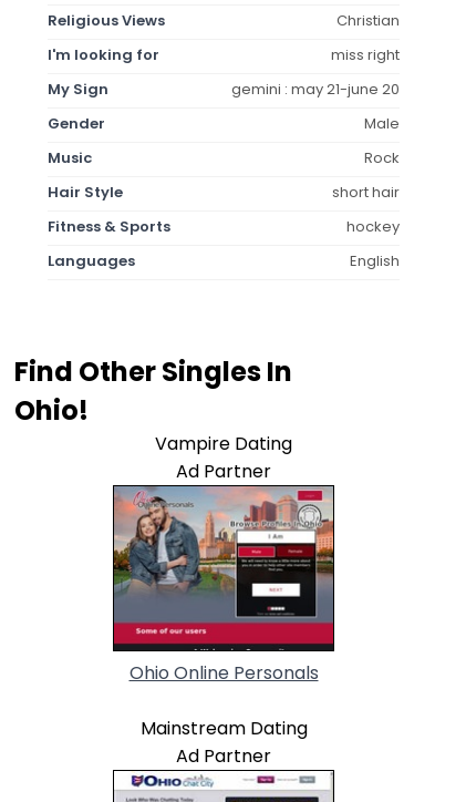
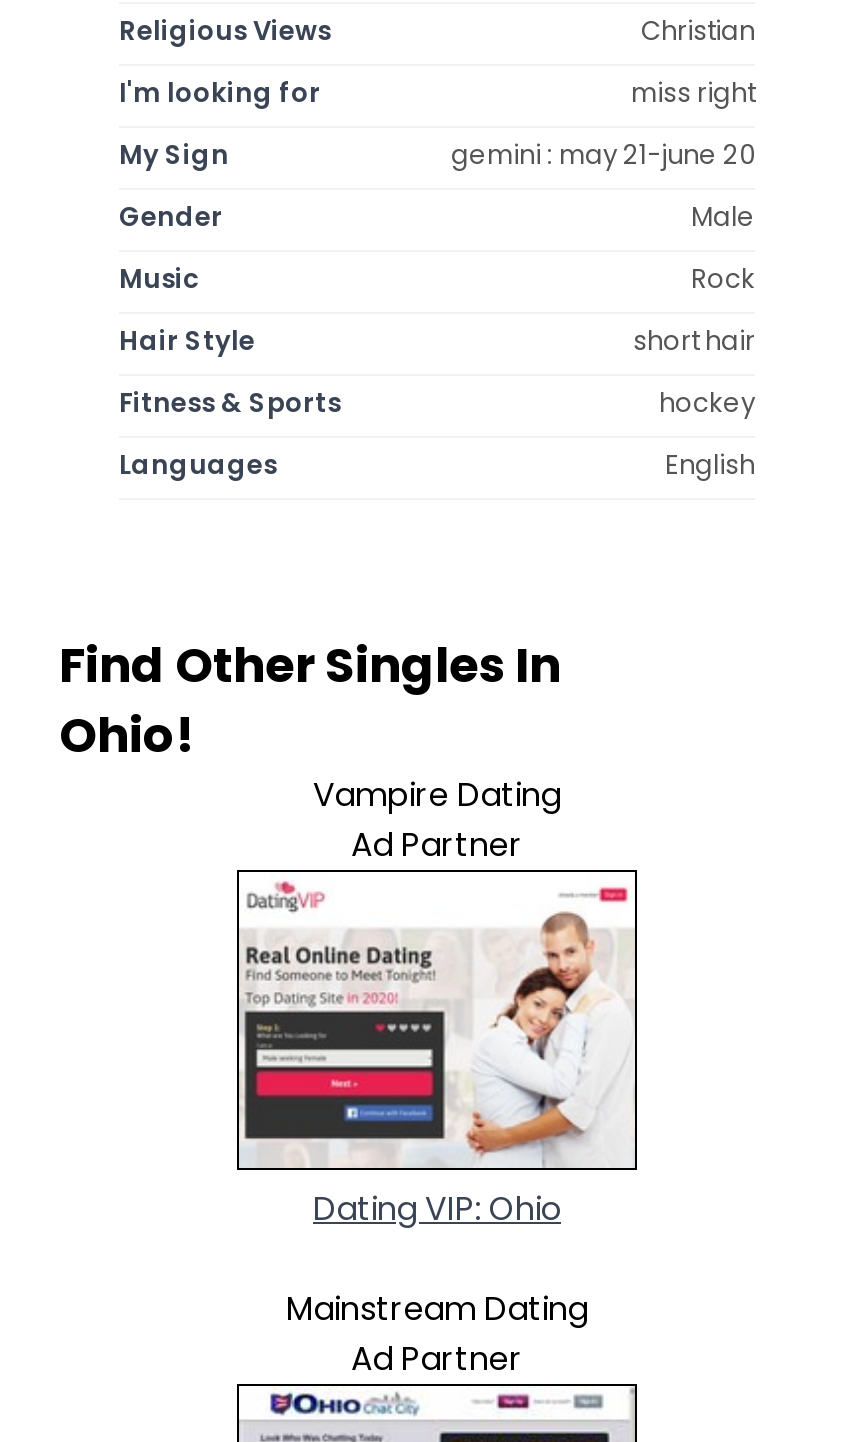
- [image]
- Ohio Online Personals
+ [image]
+ Dating VIP: Ohio
